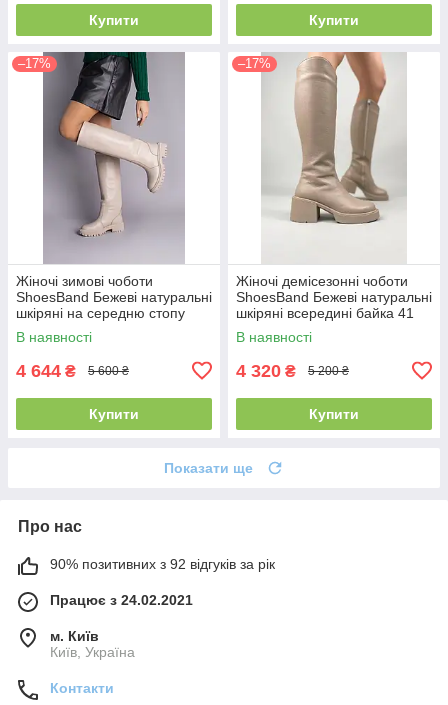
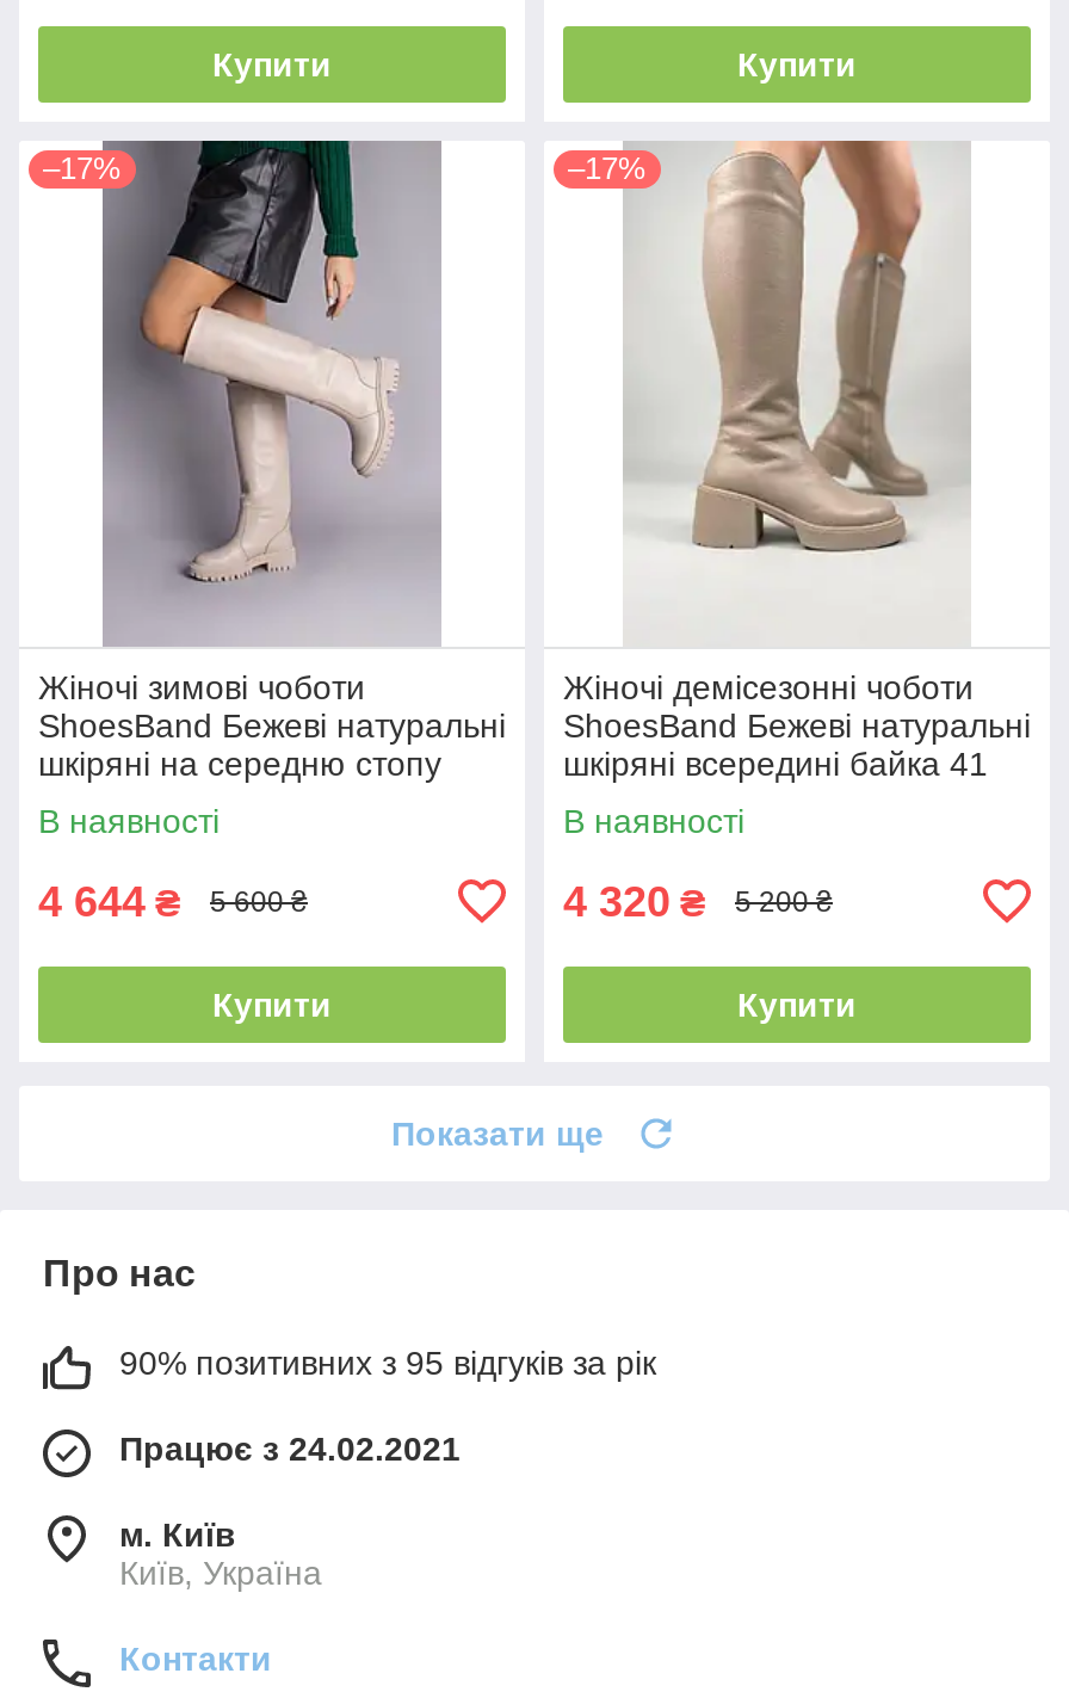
- 90% позитивних з 92 відгуків за рік
+ 90% позитивних з 95 відгуків за рік
